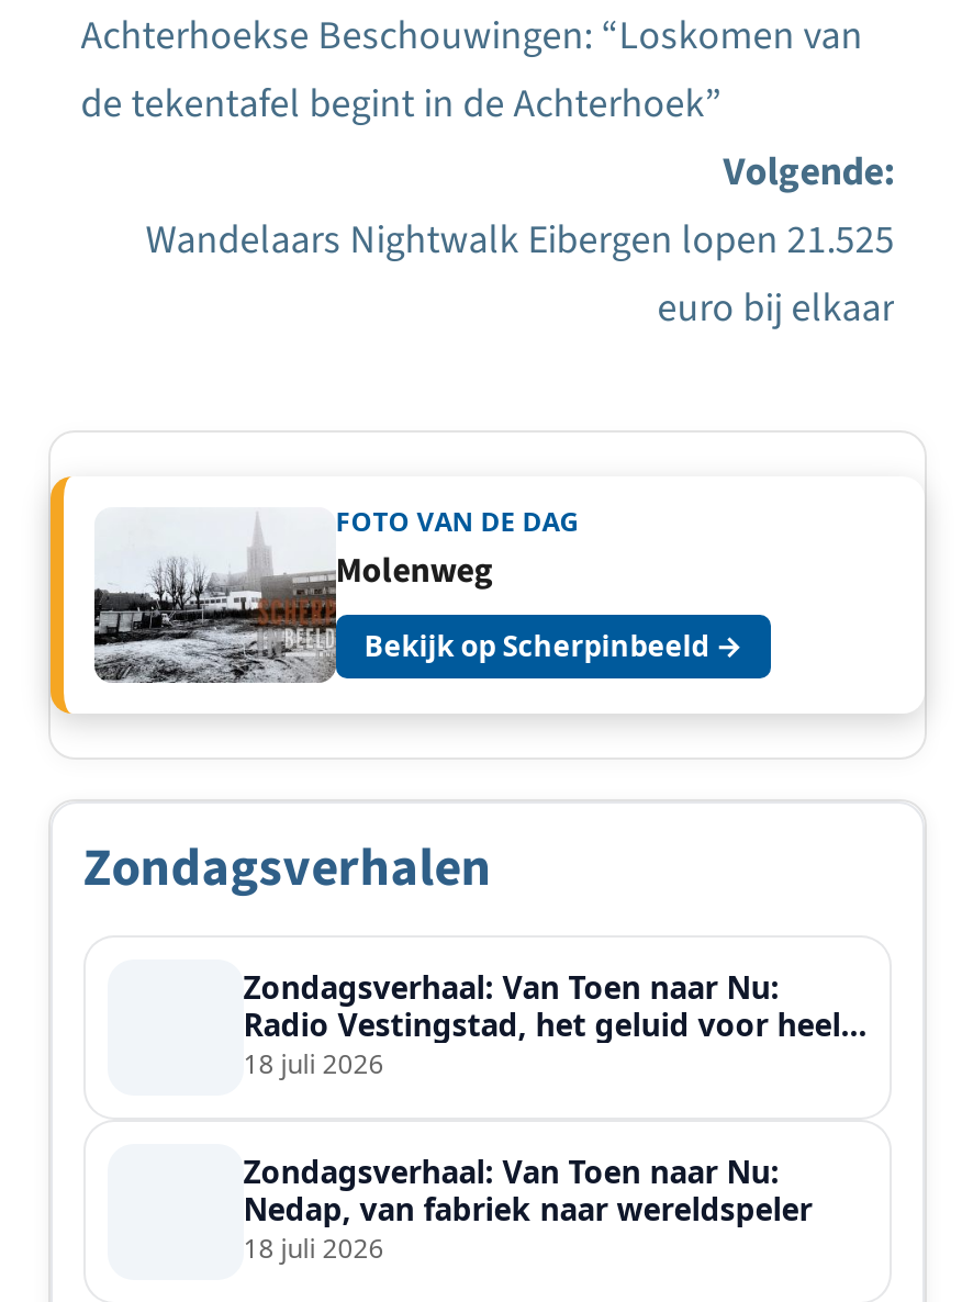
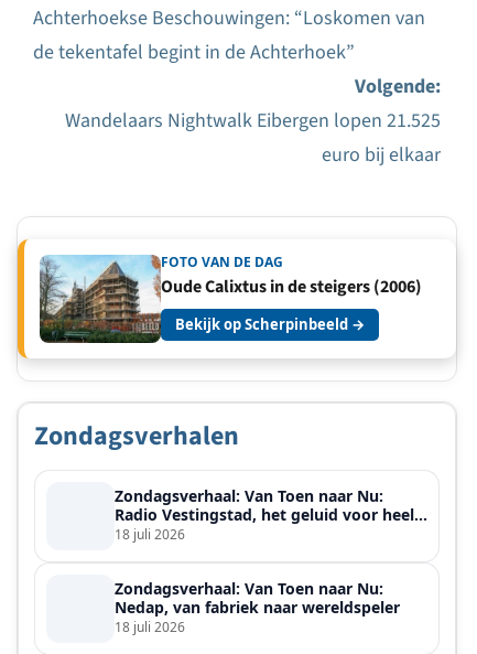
- [image]
- Molenweg
+ [image]
+ Oude Calixtus in de steigers (2006)
